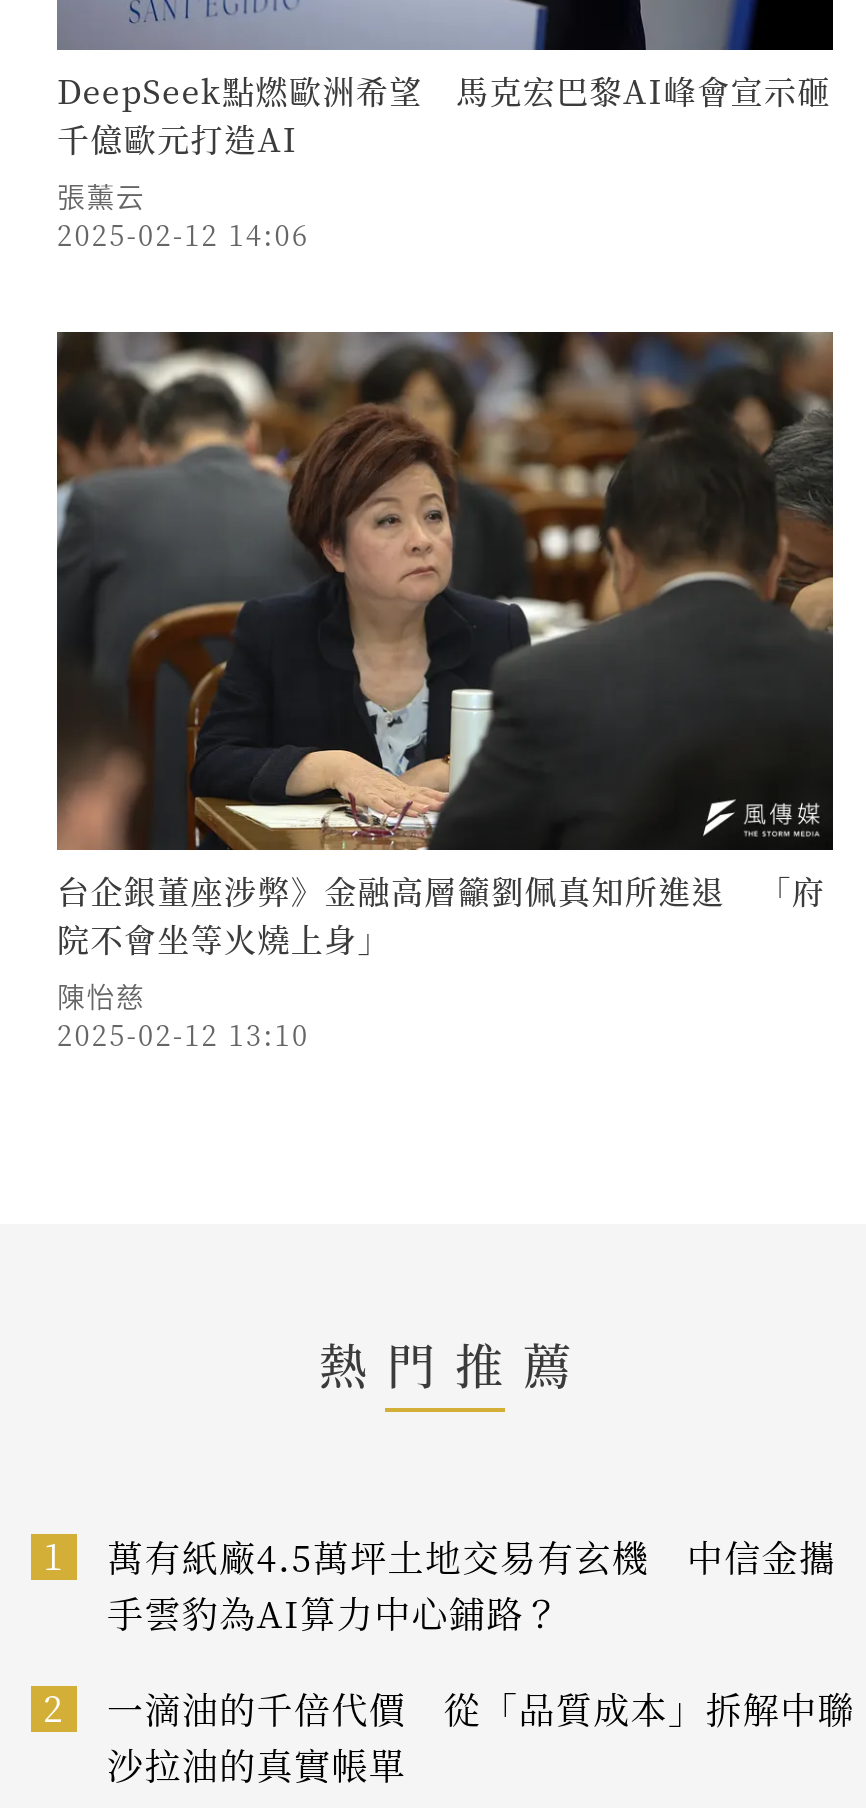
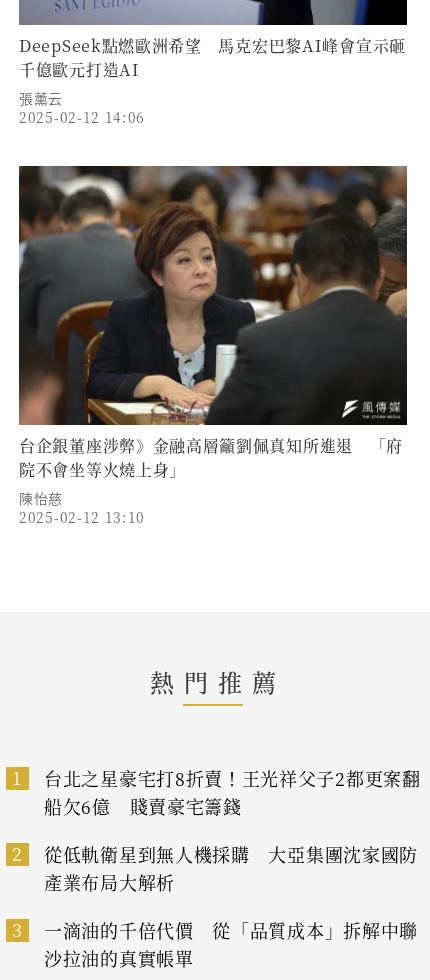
- 萬有紙廠4.5萬坪土地交易有玄機 中信金攜
- 手雲豹為AI算力中心鋪路？
+ 台北之星豪宅打8折賣！王光祥父子2都更案翻
+ 船欠6億 賤賣豪宅籌錢

+ 從低軌衛星到無人機採購 大亞集團沈家國防
+ 產業布局大解析
+ 3
